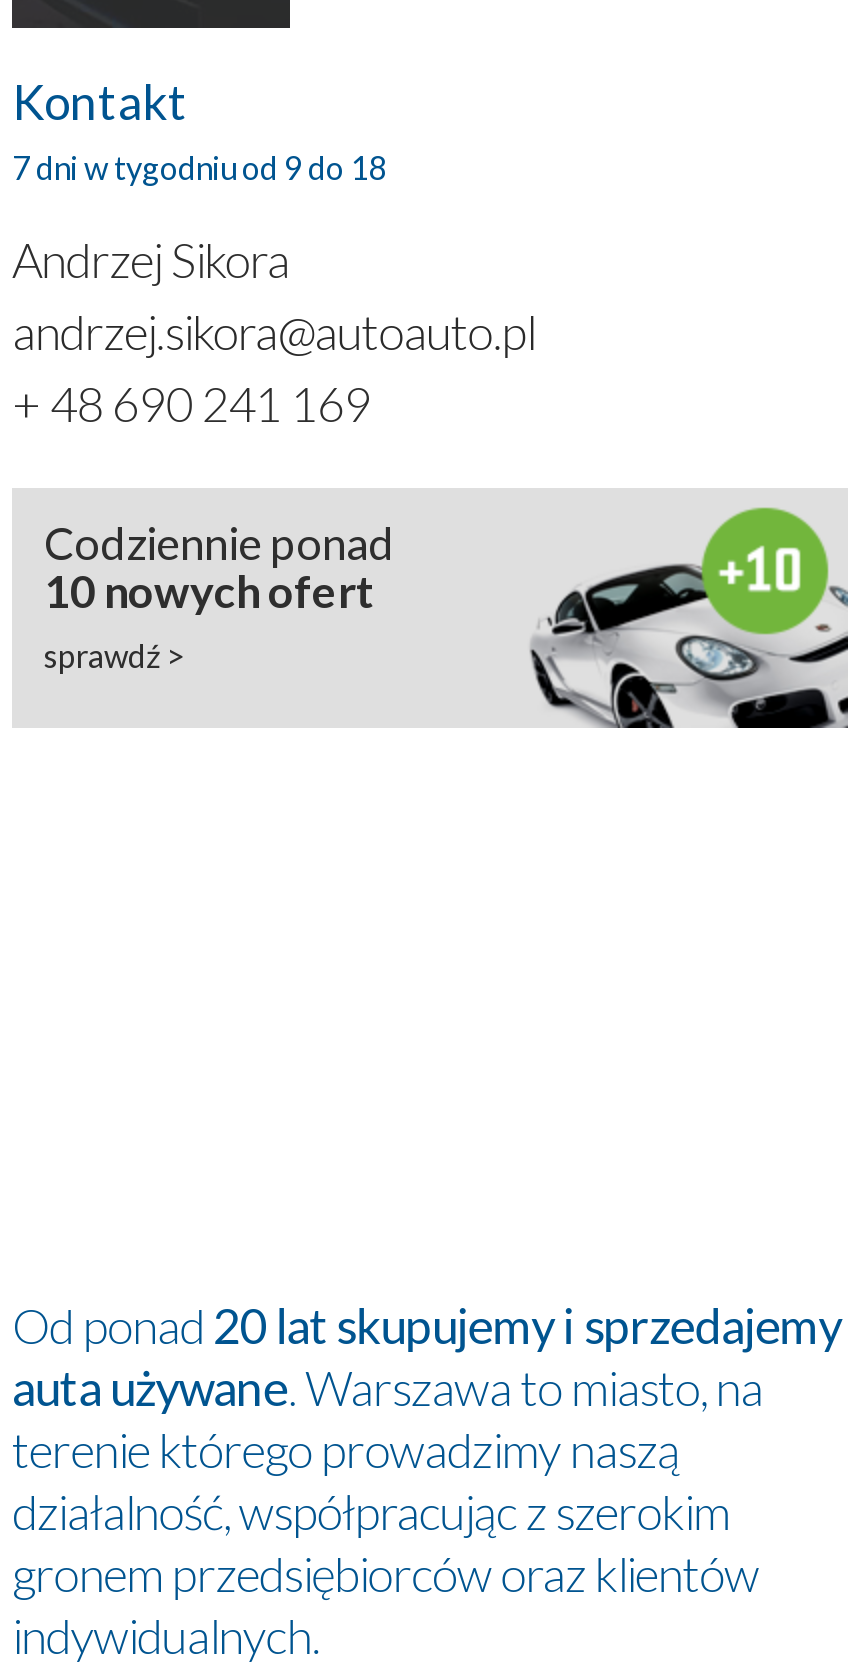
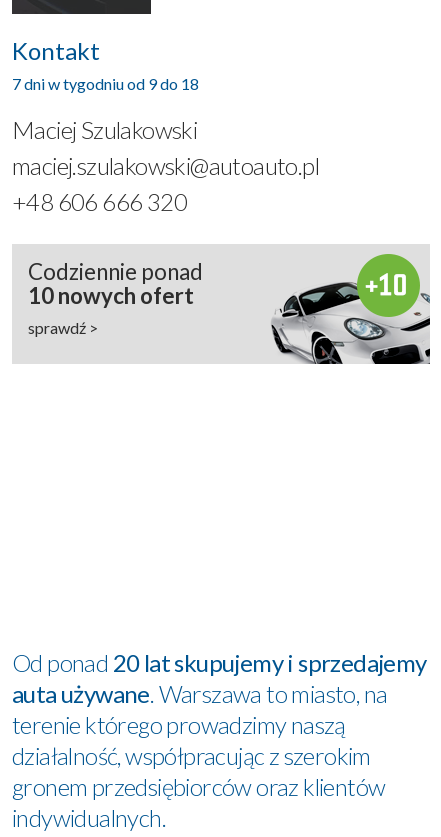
- Andrzej Sikora
- andrzej.sikora@autoauto.pl
- + 48 690 241 169
+ Maciej Szulakowski
+ maciej.szulakowski@autoauto.pl
+ +48 606 666 320
